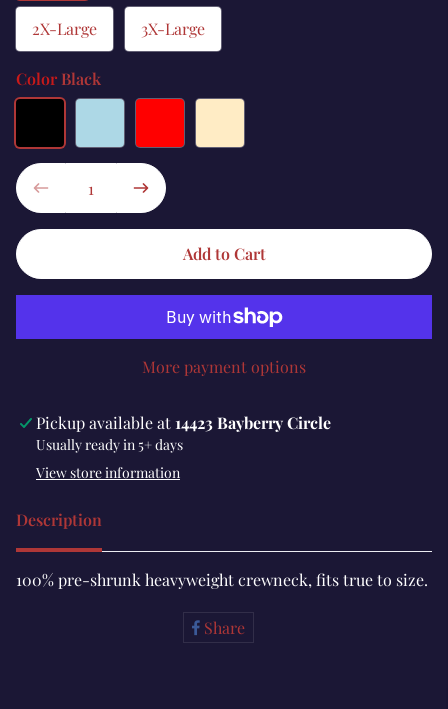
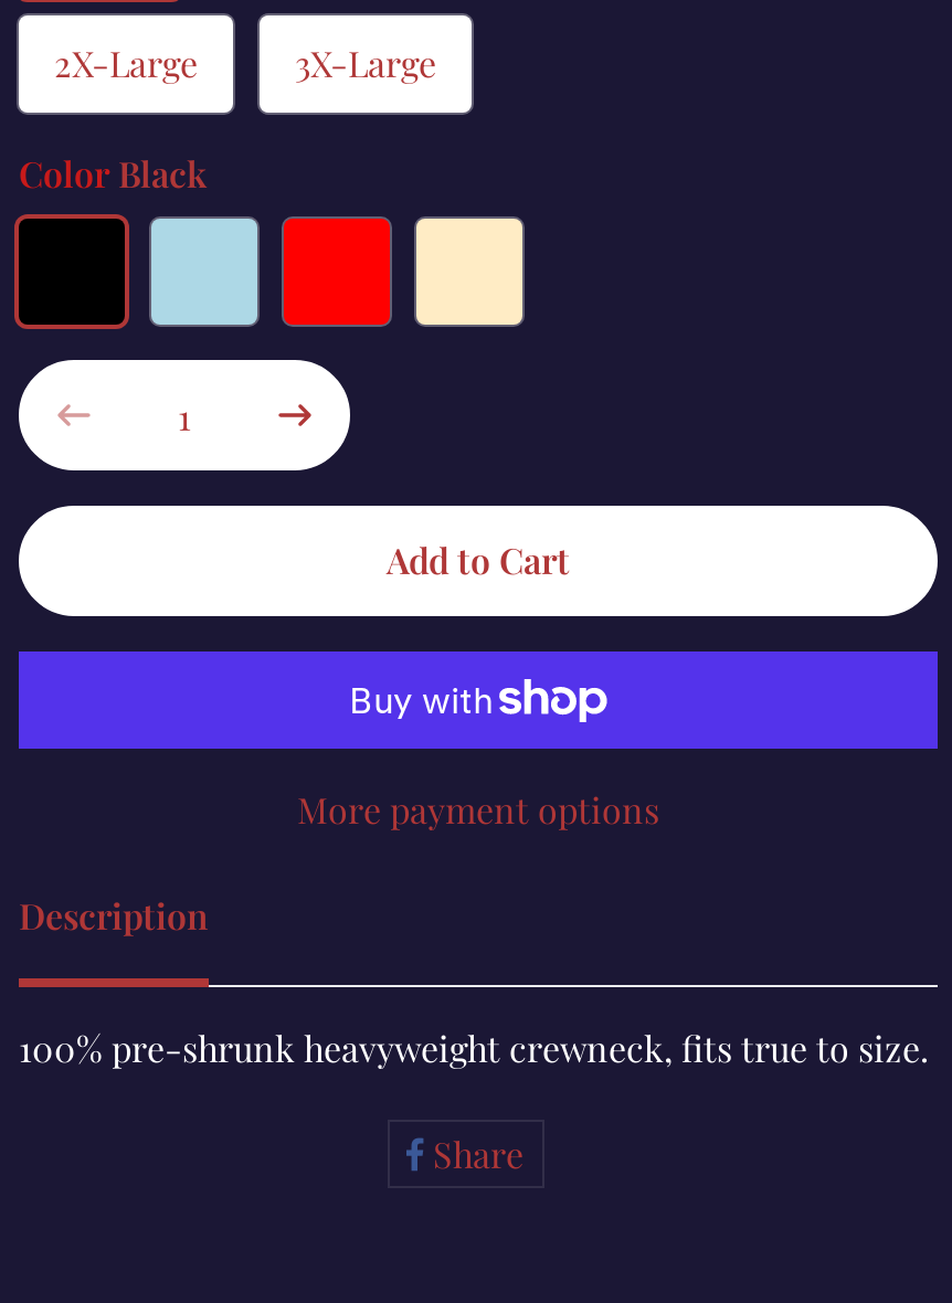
- Pickup available at 14423 Bayberry Circle
- Usually ready in 5+ days
- View store information
